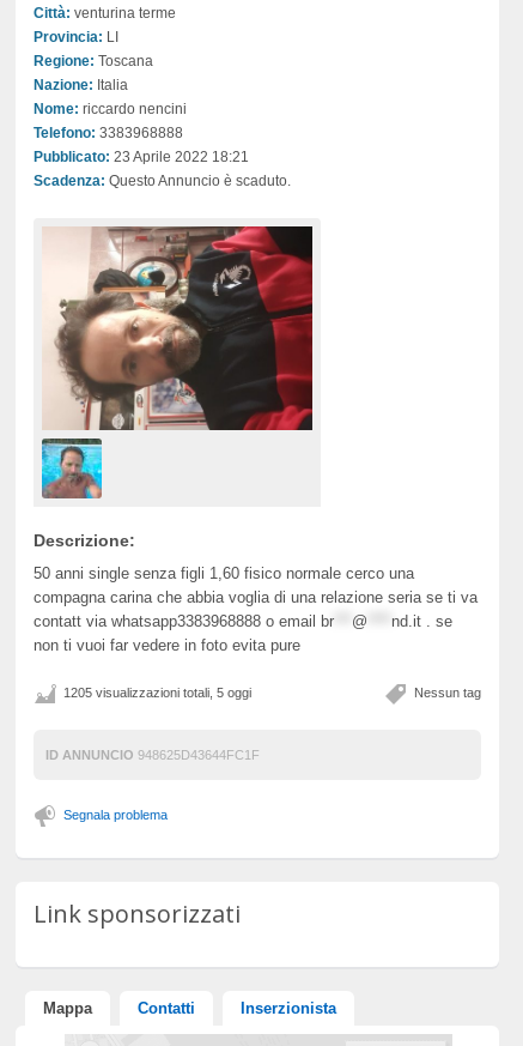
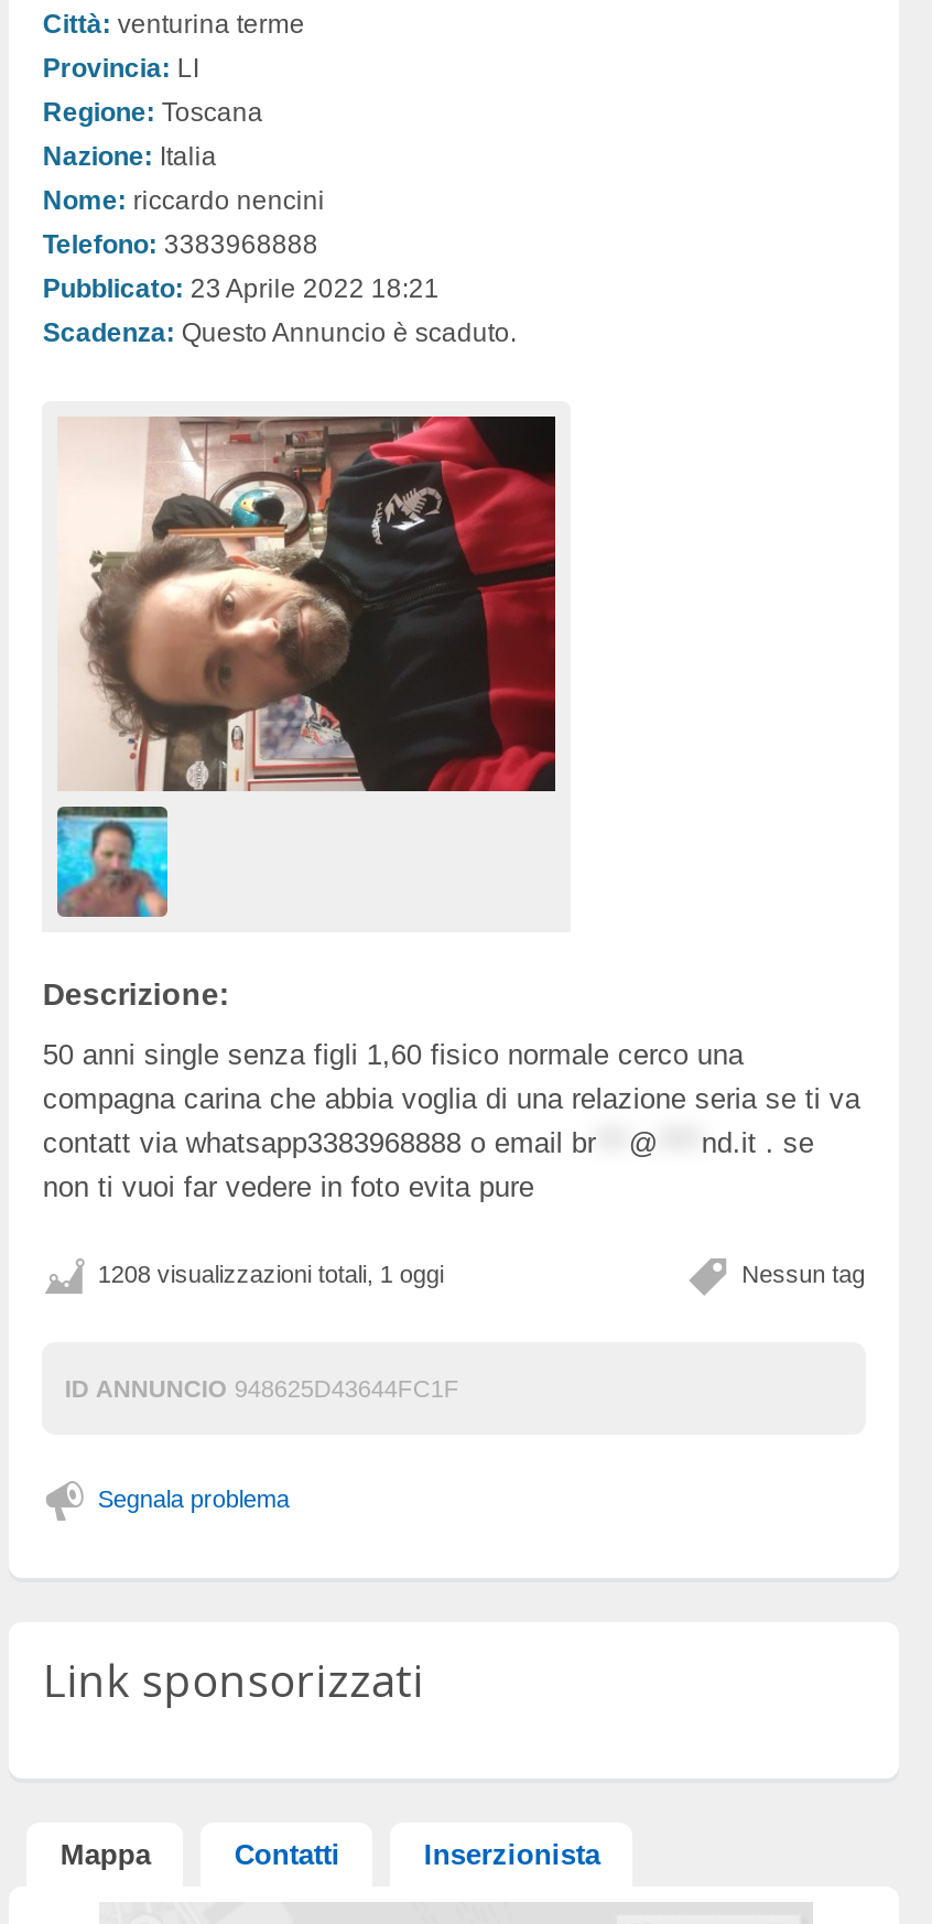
- 1205 visualizzazioni totali, 5 oggi
+ 1208 visualizzazioni totali, 1 oggi
